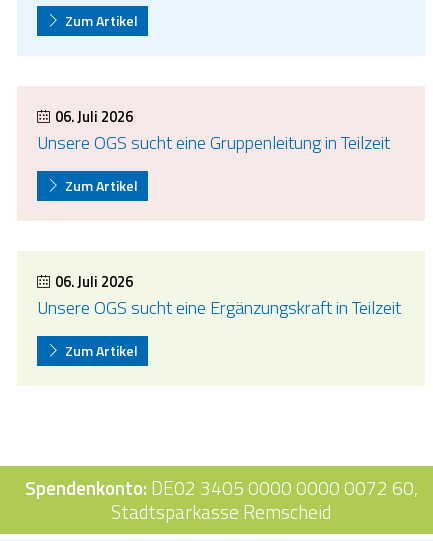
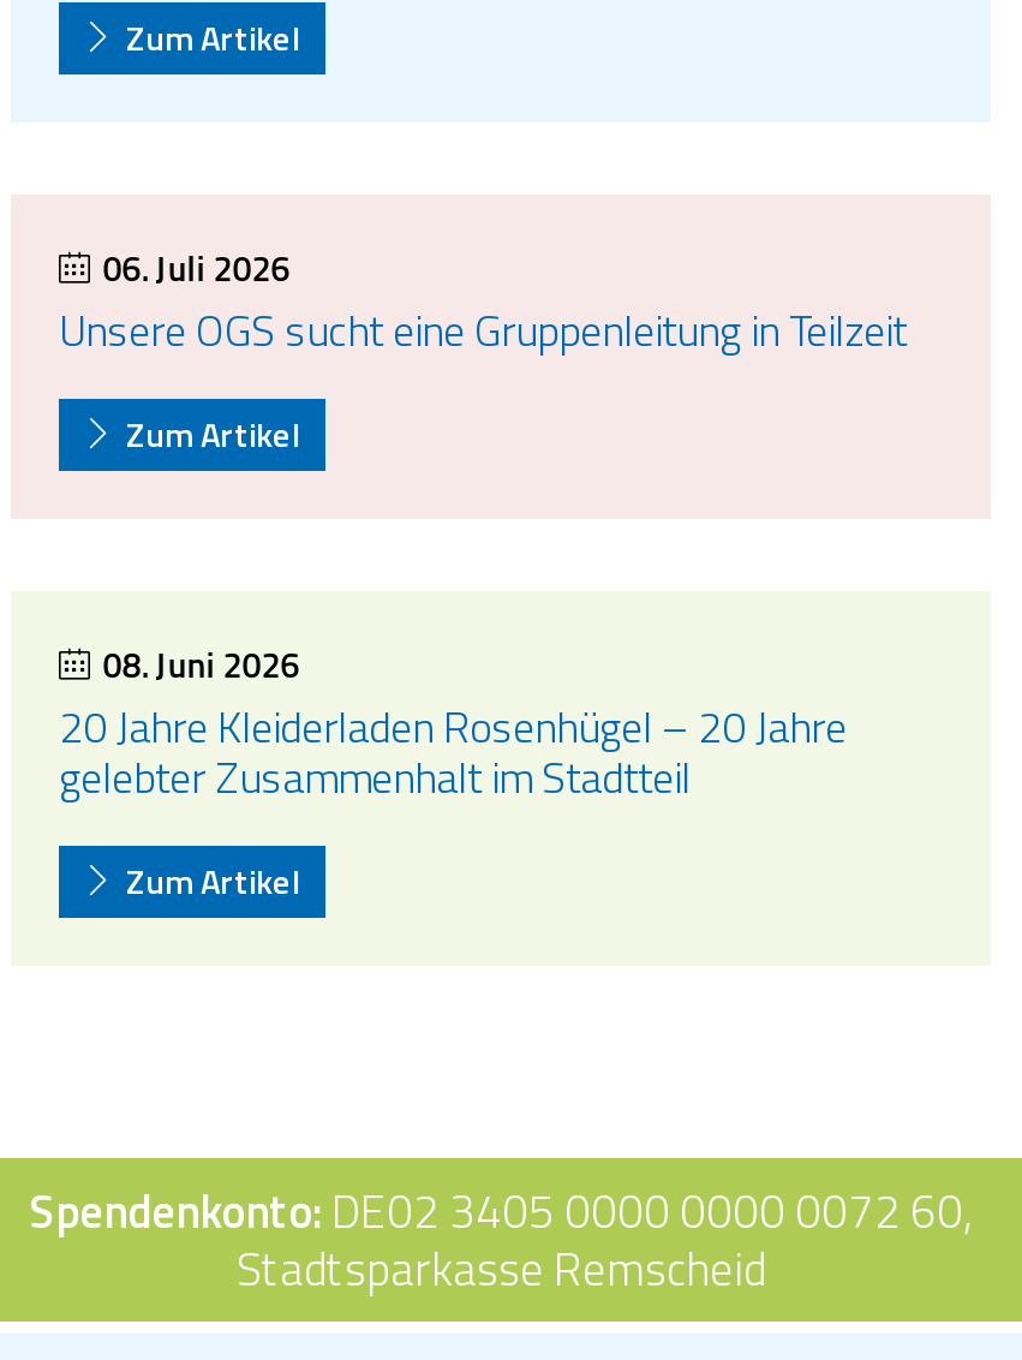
- 06. Juli 2026
- Unsere OGS sucht eine Ergänzungskraft in Teilzeit
+ 08. Juni 2026
+ 20 Jahre Kleiderladen Rosenhügel – 20 Jahre
+ gelebter Zusammenhalt im Stadtteil
